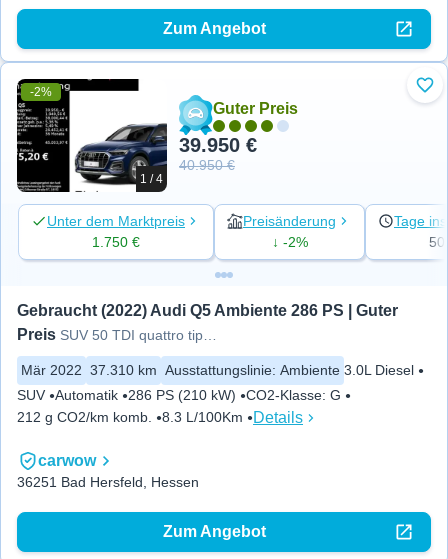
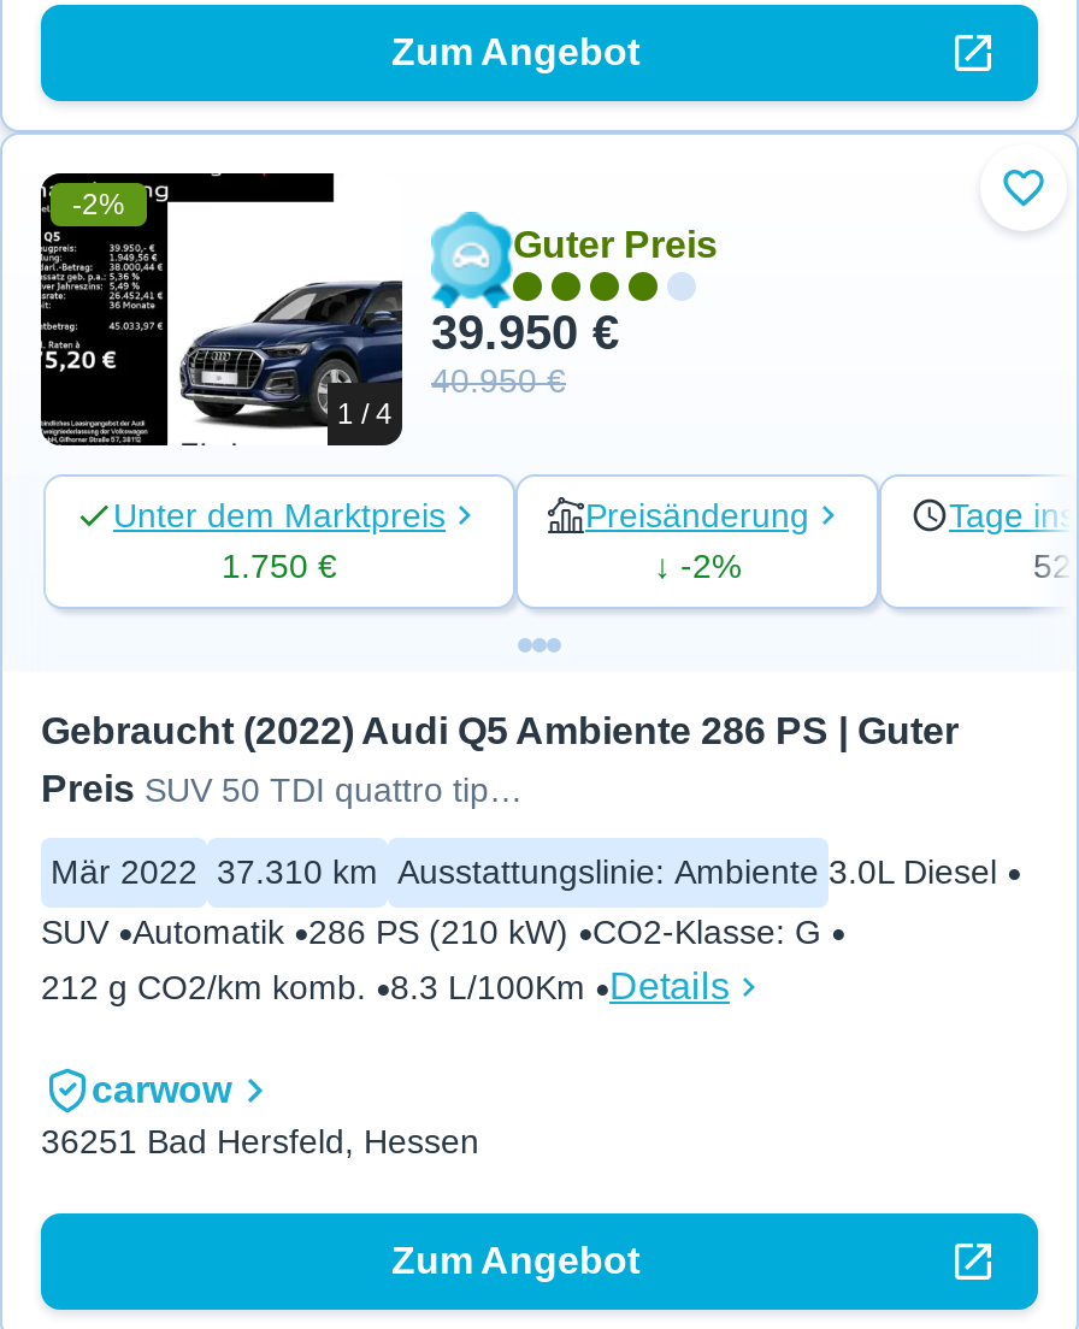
- 50
+ 52
